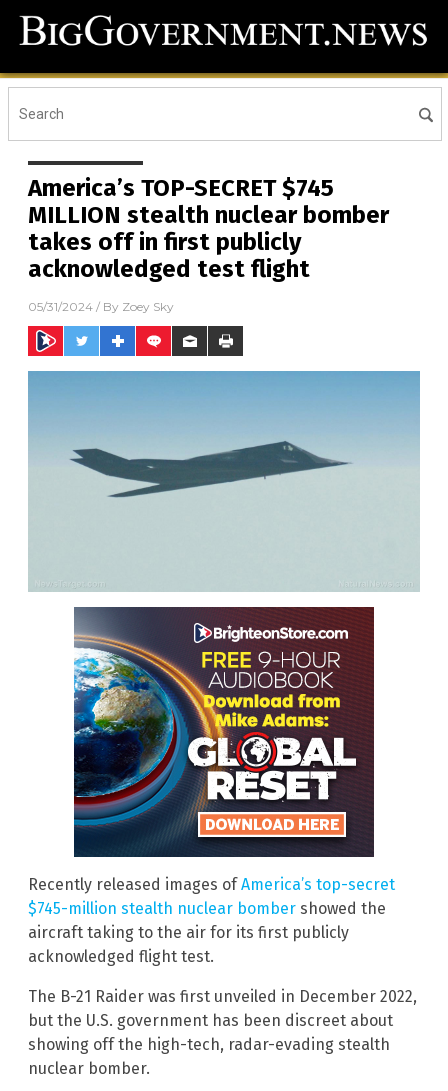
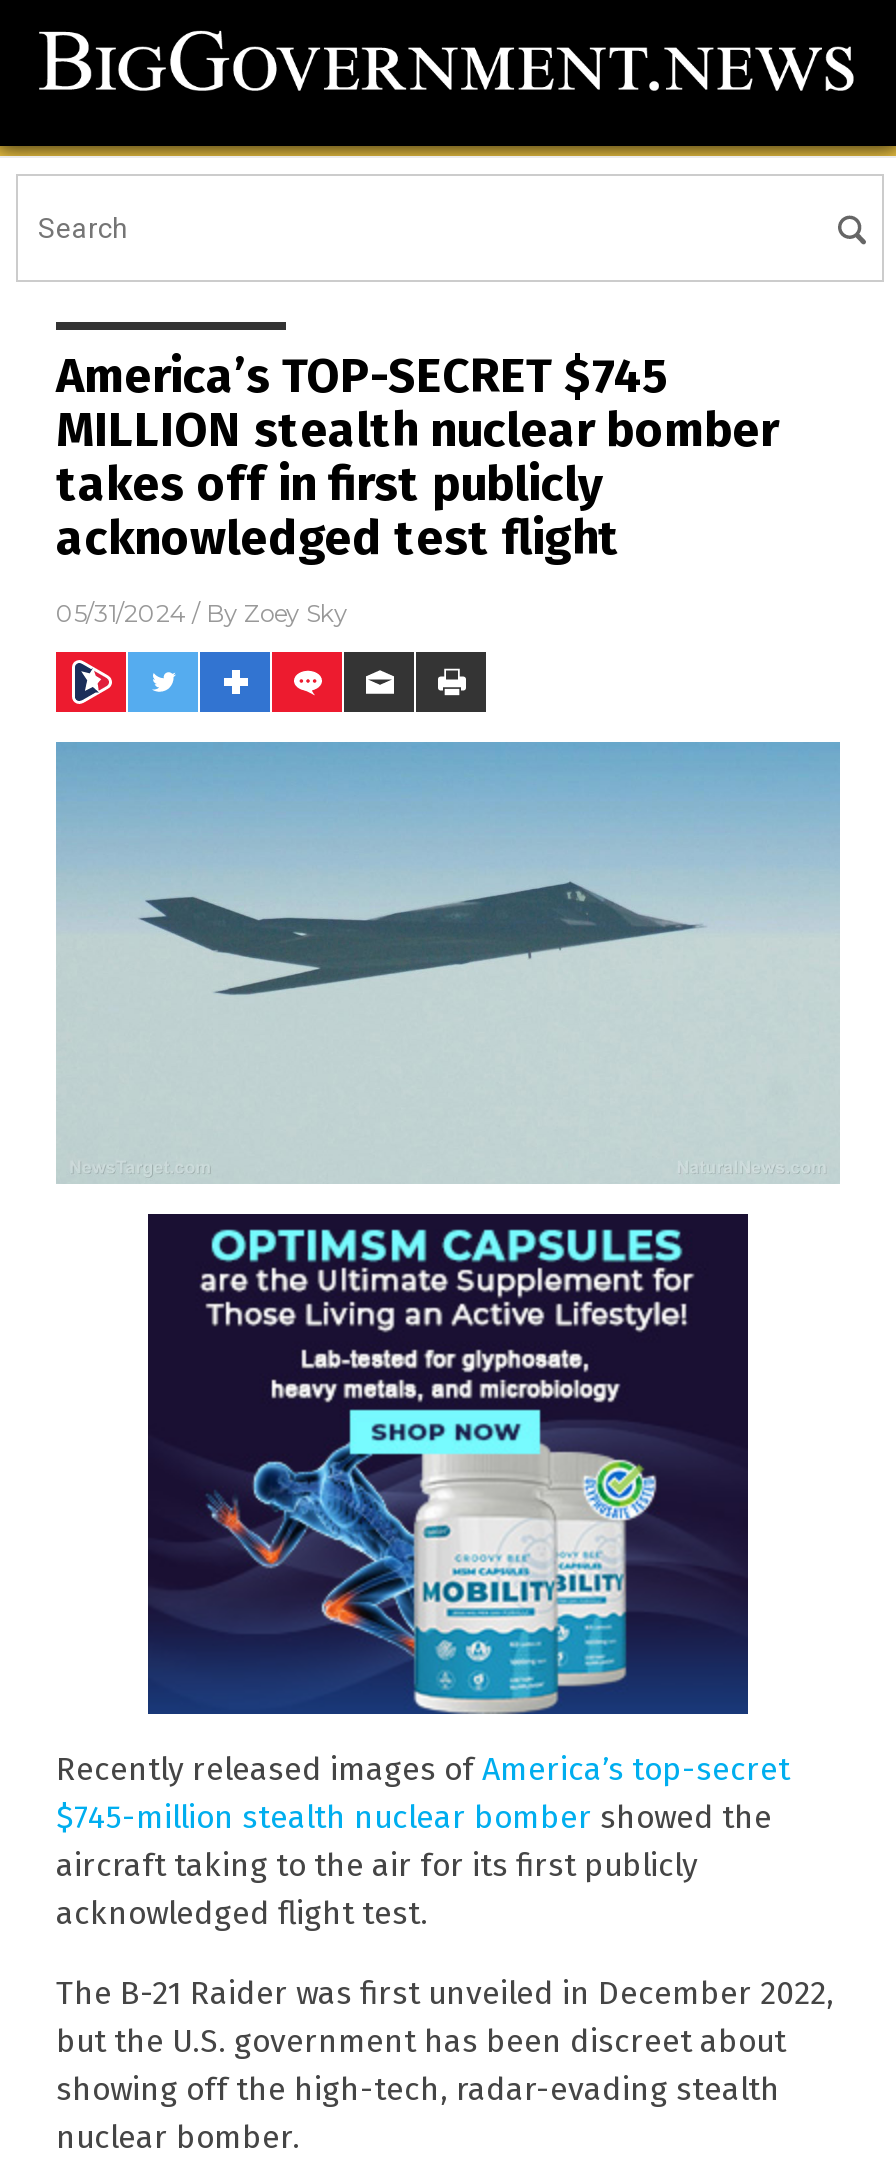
- [image]
+ [image]
